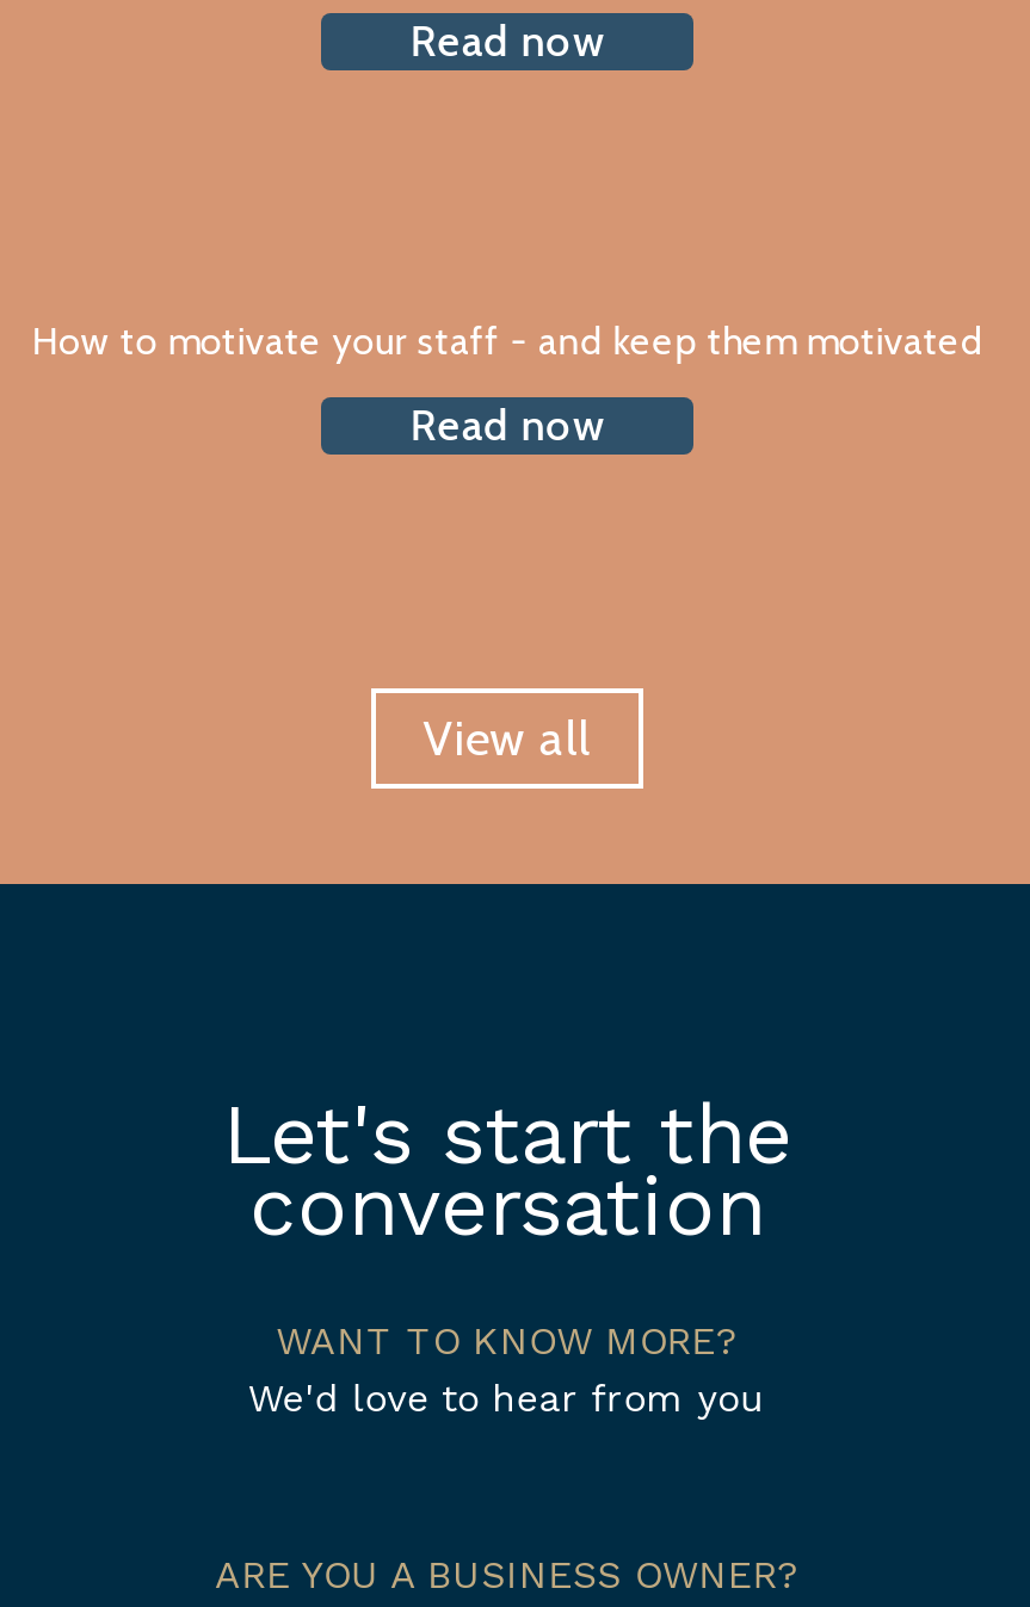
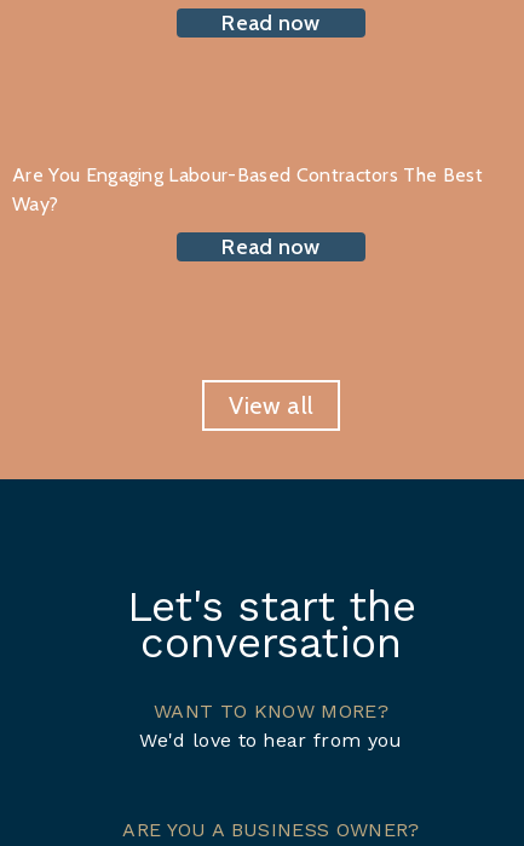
- How to motivate your staff - and keep them motivated
+ Are You Engaging Labour-Based Contractors The Best
+ Way?
